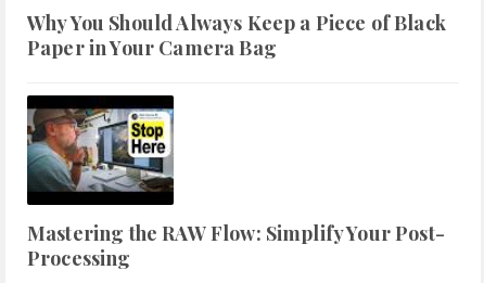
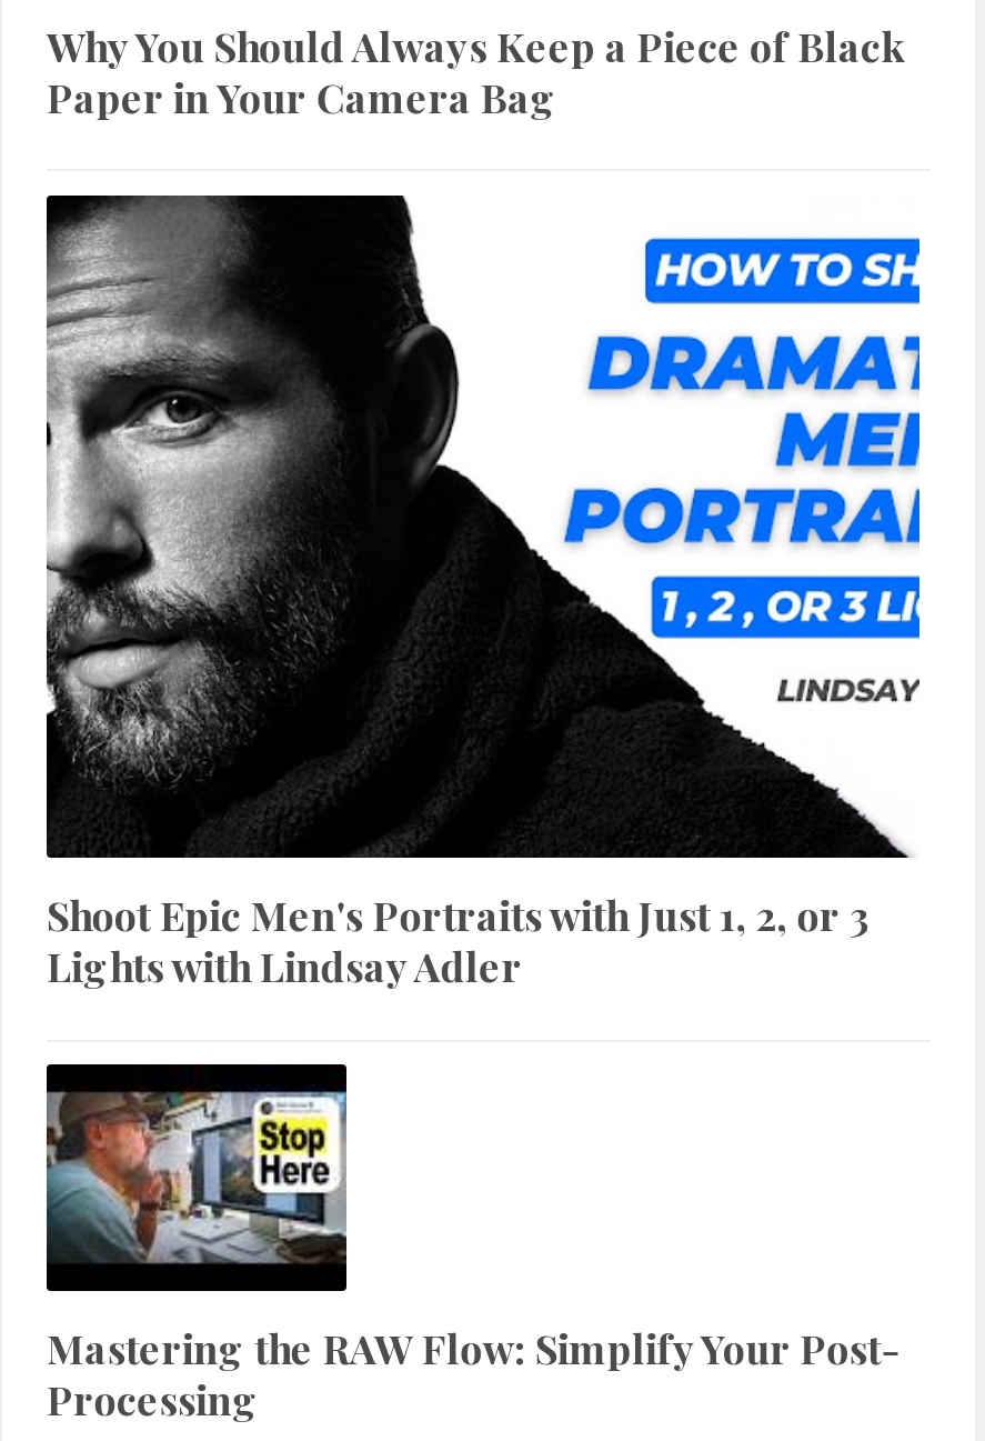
+ [image]
+ Shoot Epic Men's Portraits with Just 1, 2, or 3
+ Lights with Lindsay Adler
